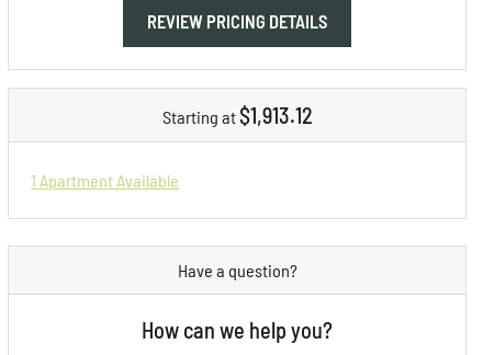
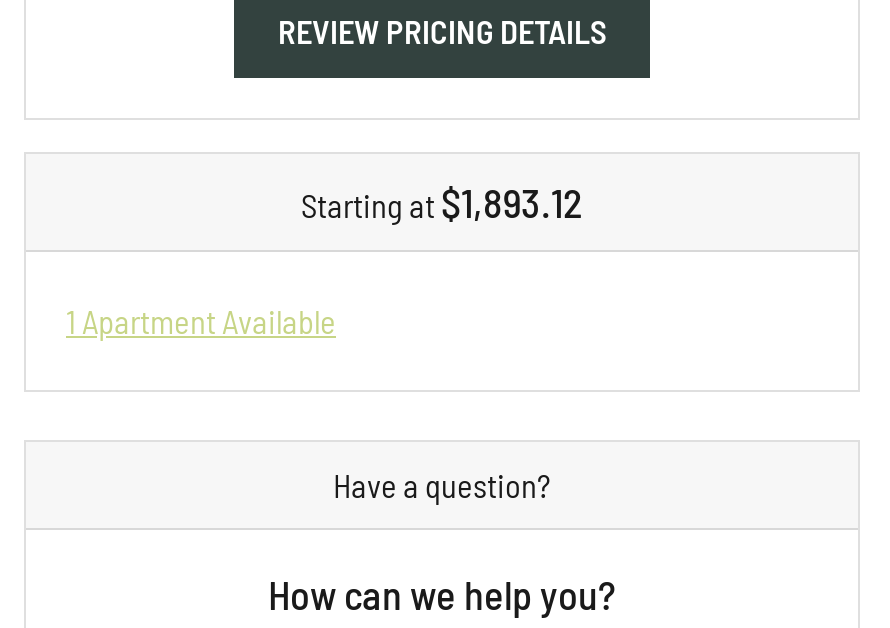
- Starting at $1,913.12
+ Starting at $1,893.12
